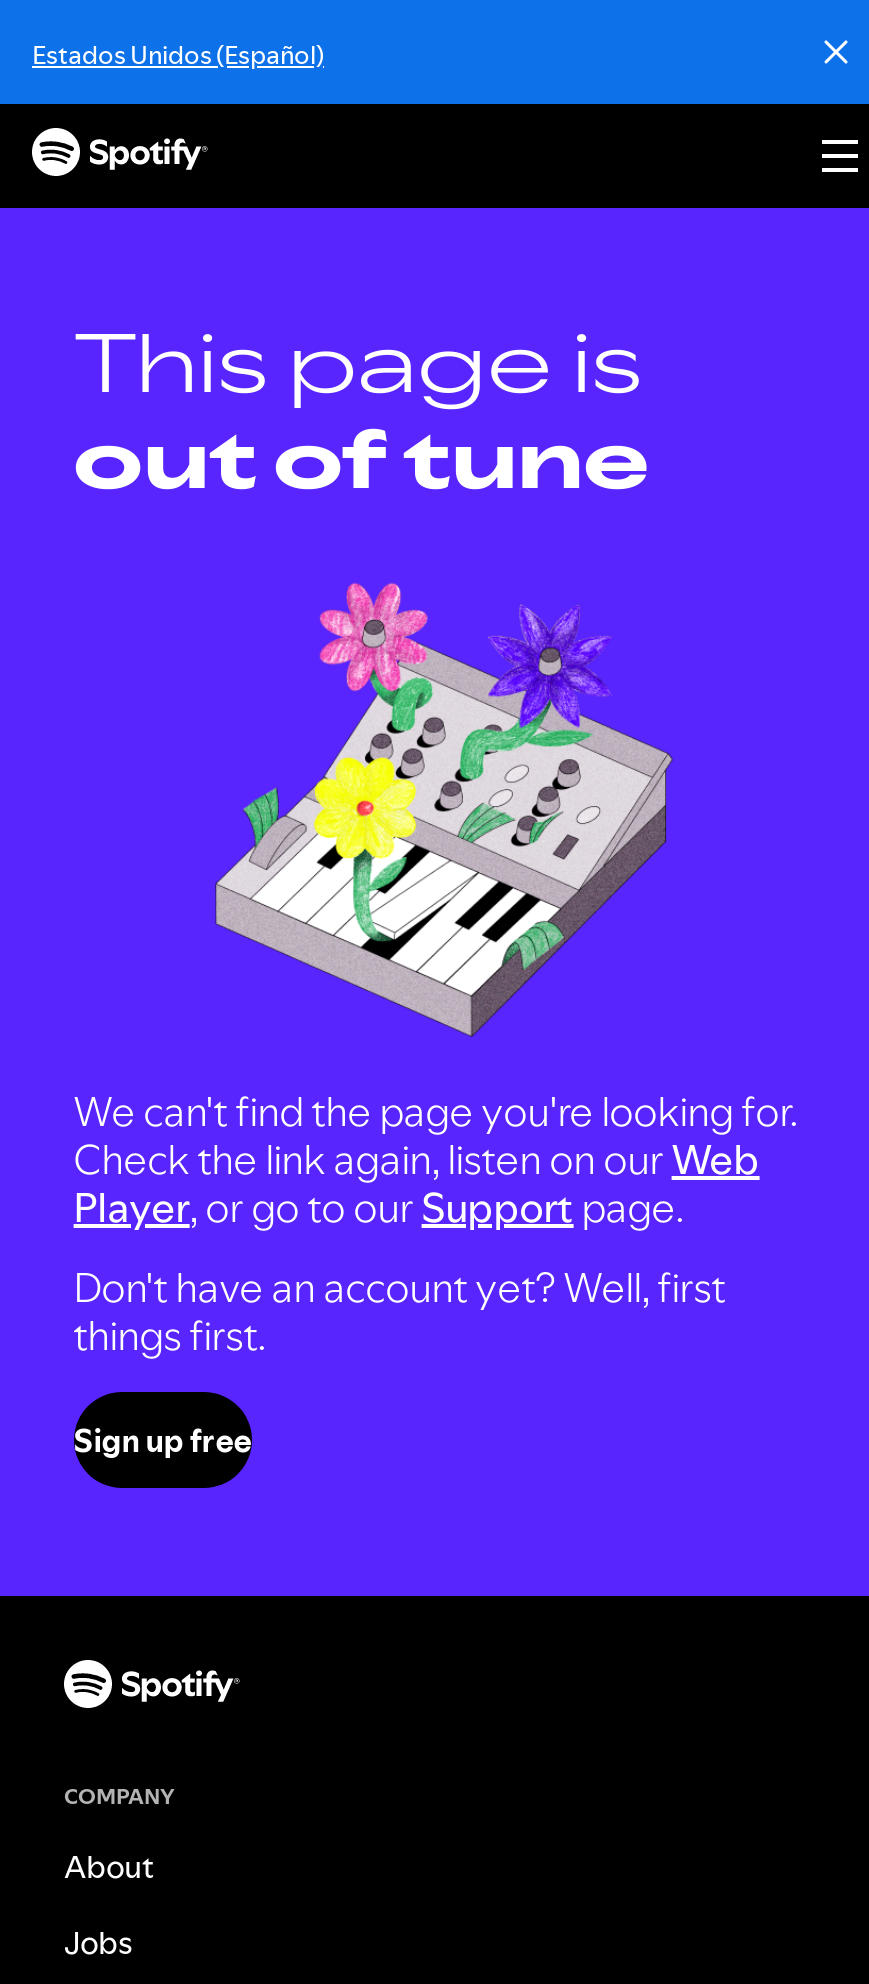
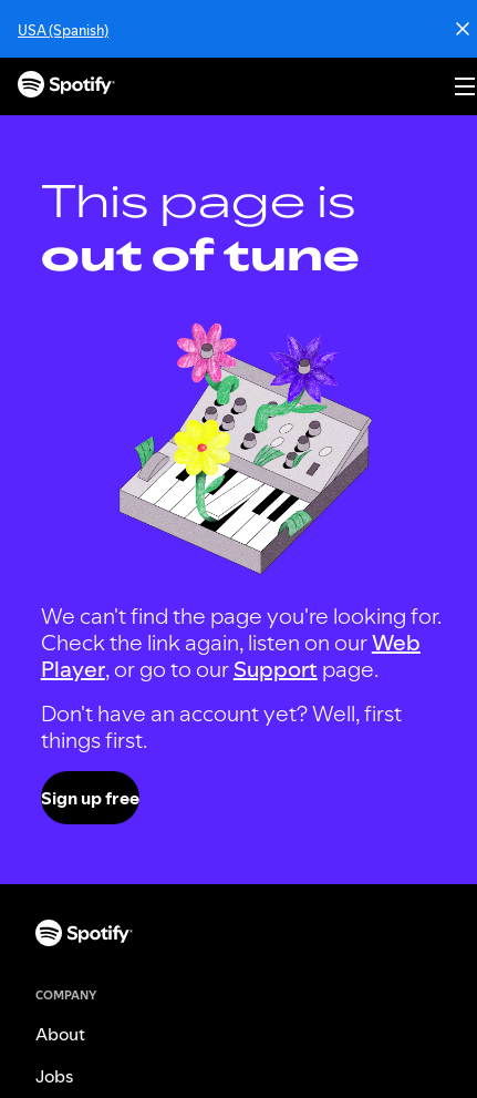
- Estados Unidos (Español)
+ USA (Spanish)
